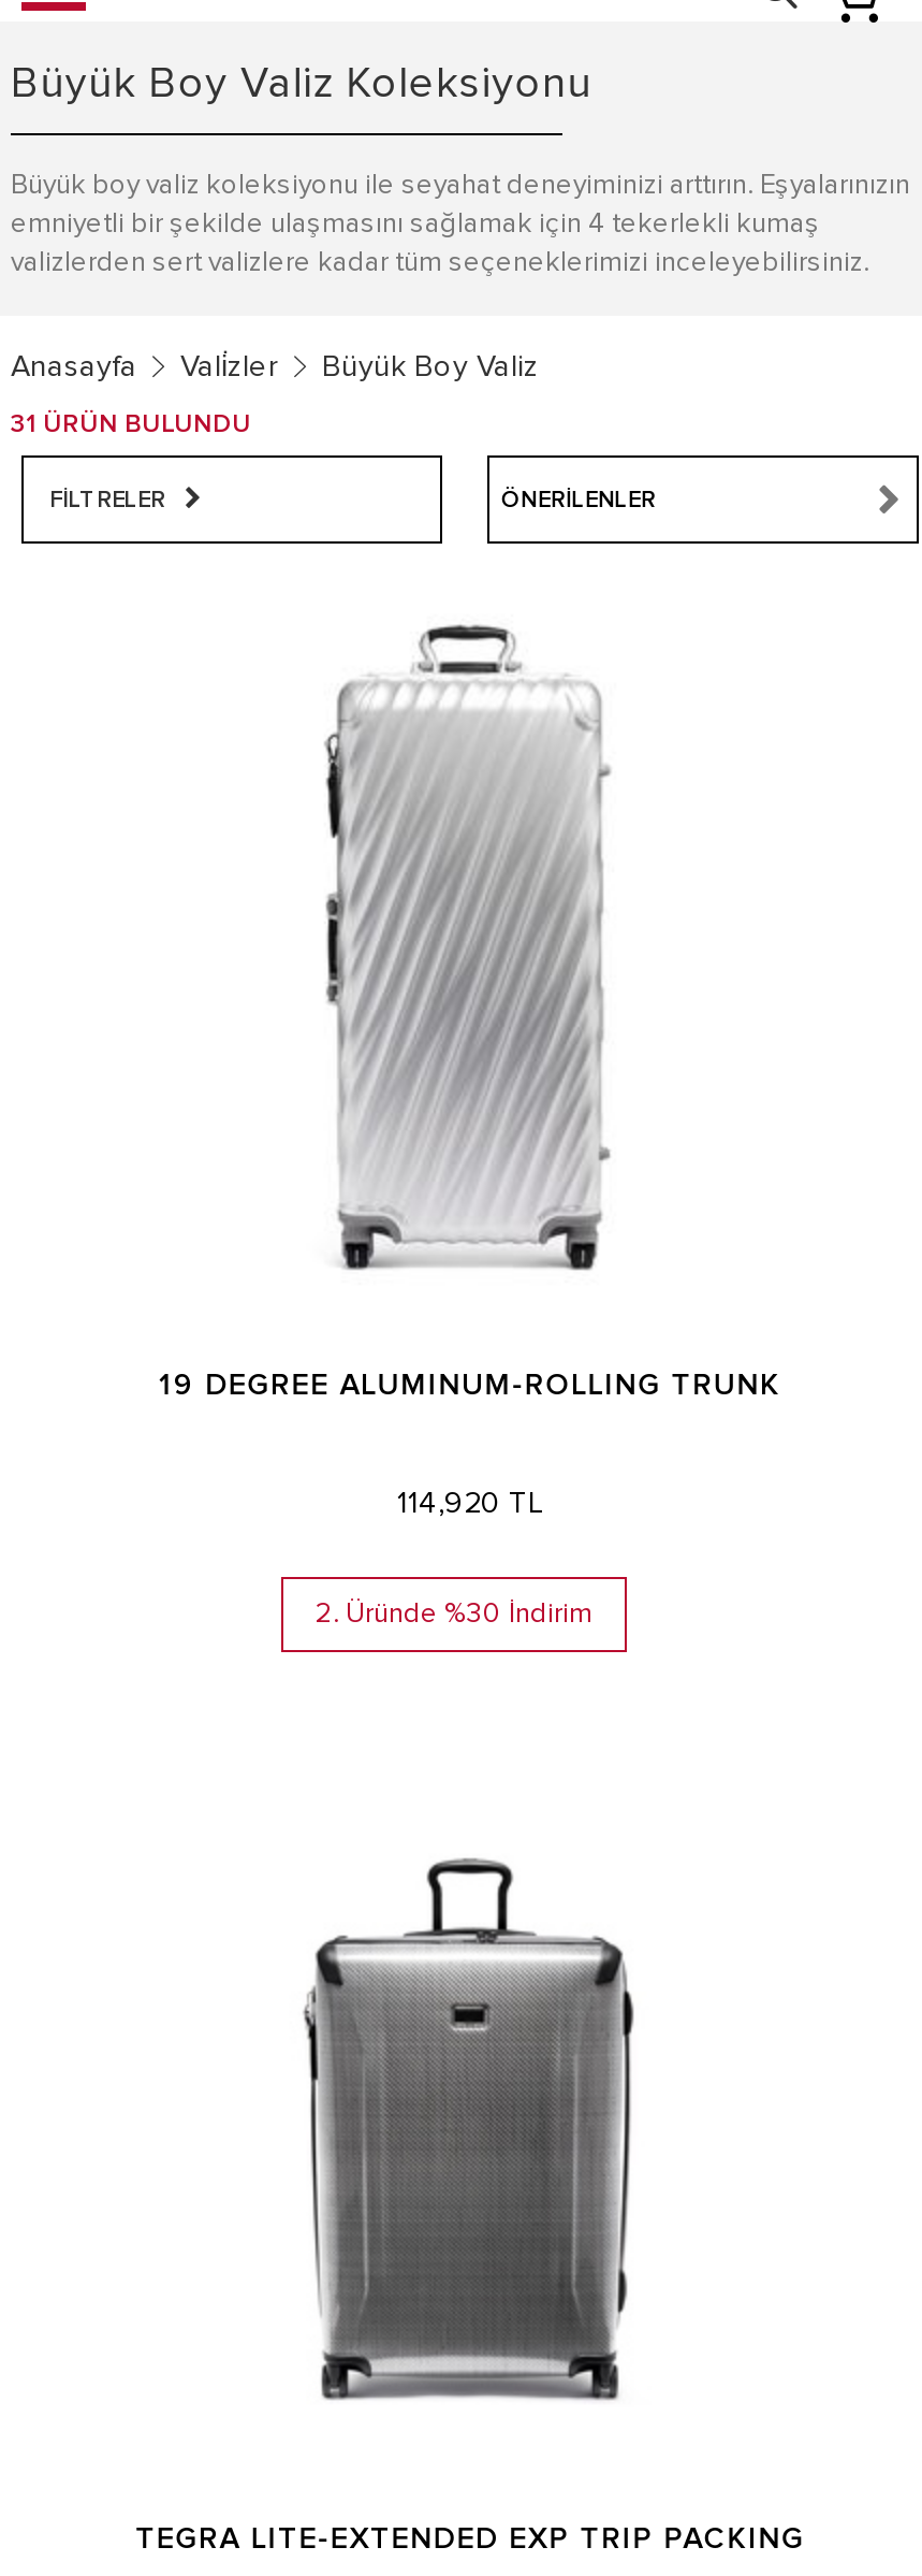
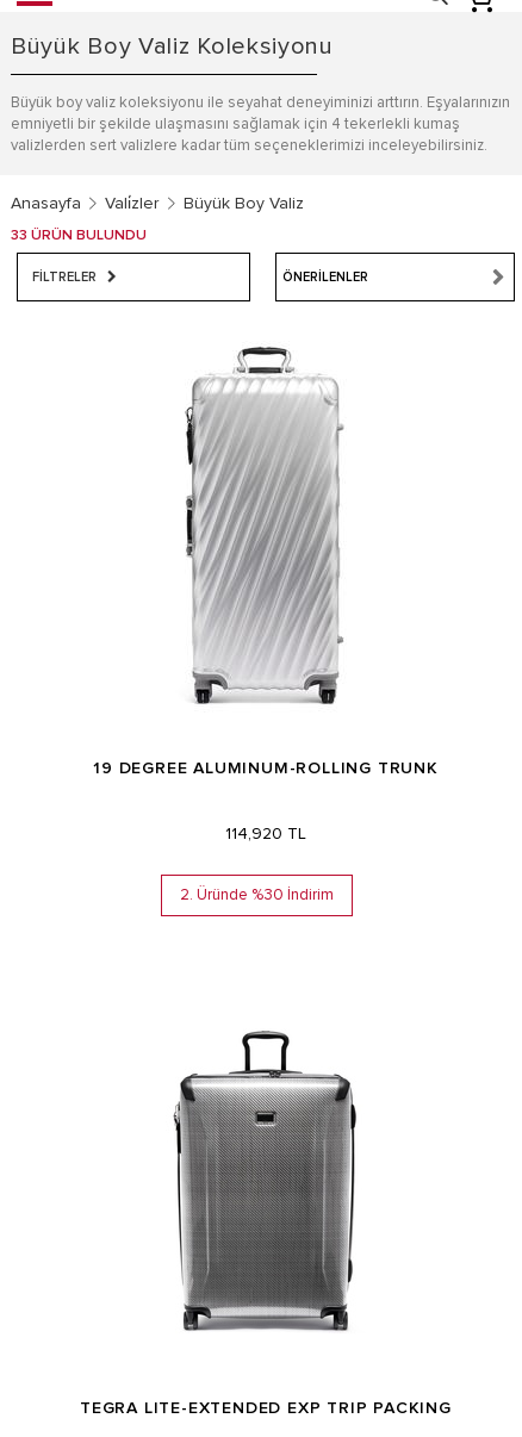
- 31 ÜRÜN BULUNDU
+ 33 ÜRÜN BULUNDU
